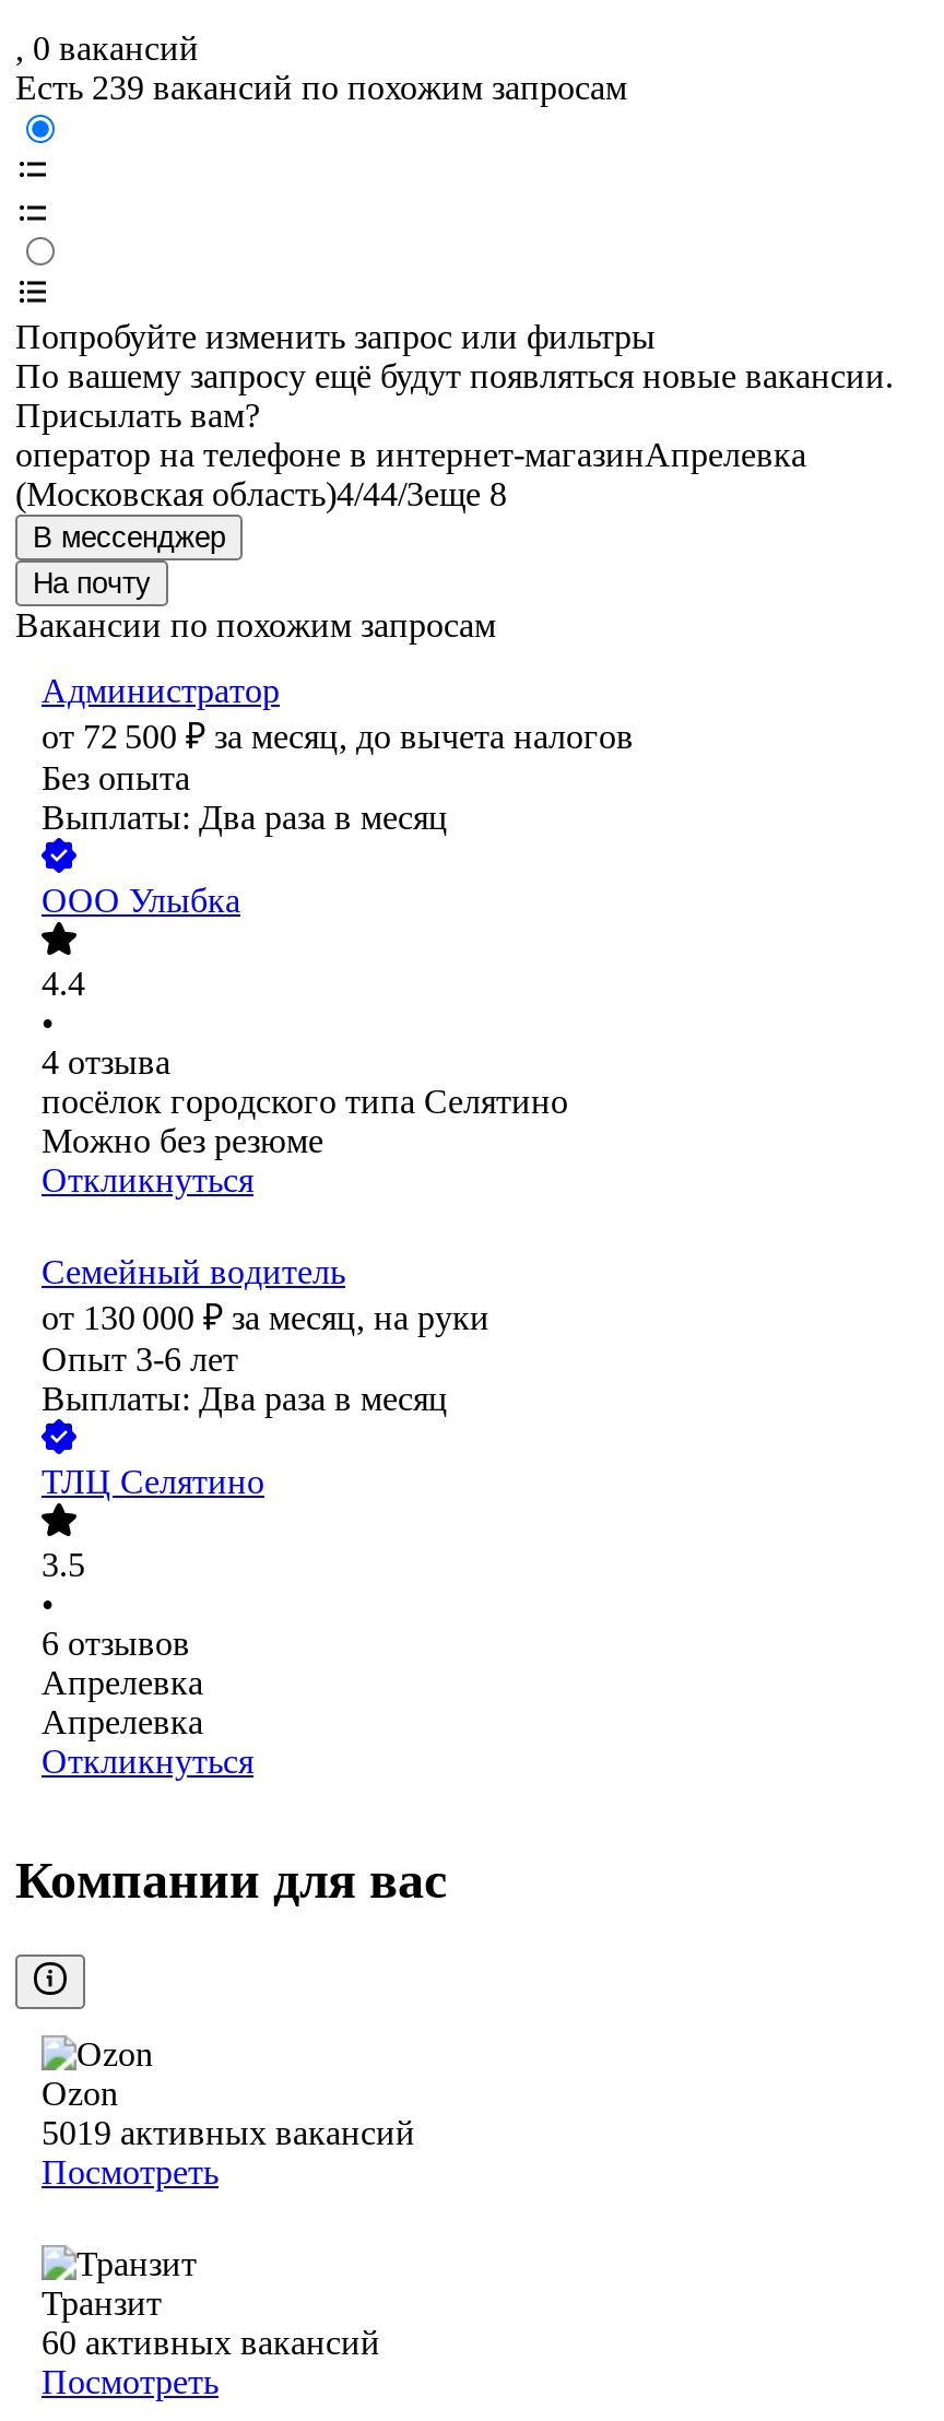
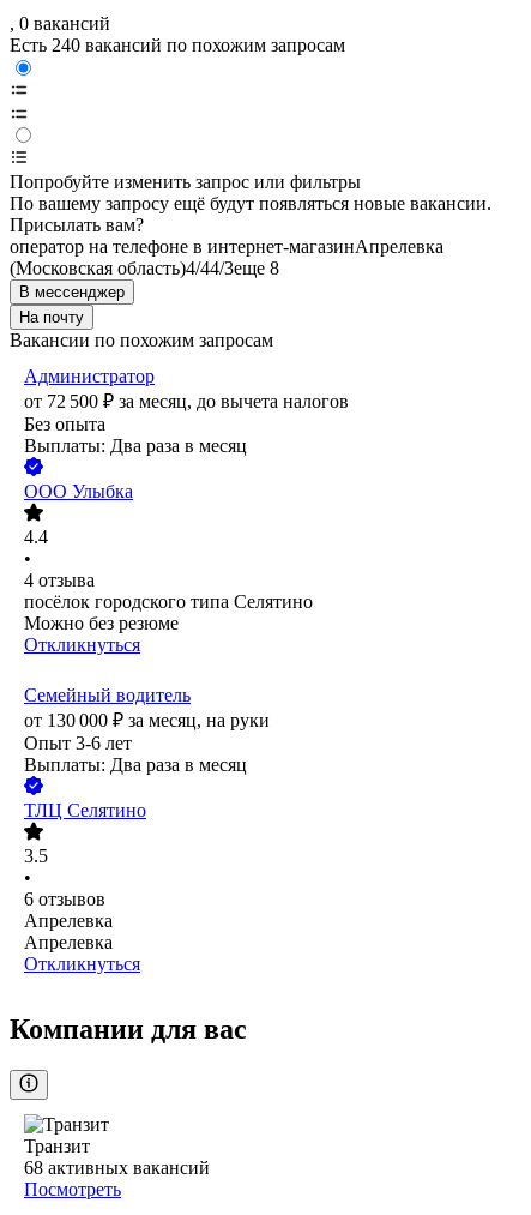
- Есть 239 вакансий по похожим запросам
+ Есть 240 вакансий по похожим запросам

- Ozon
- 5019 активных вакансий
- Посмотреть

- 60 активных вакансий
+ 68 активных вакансий
